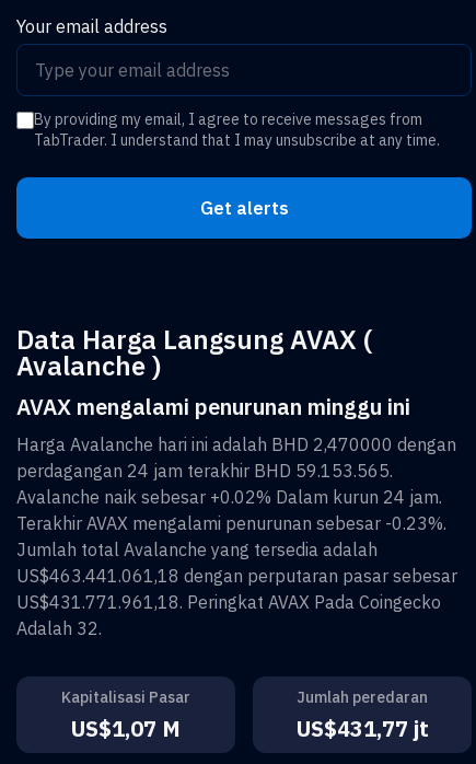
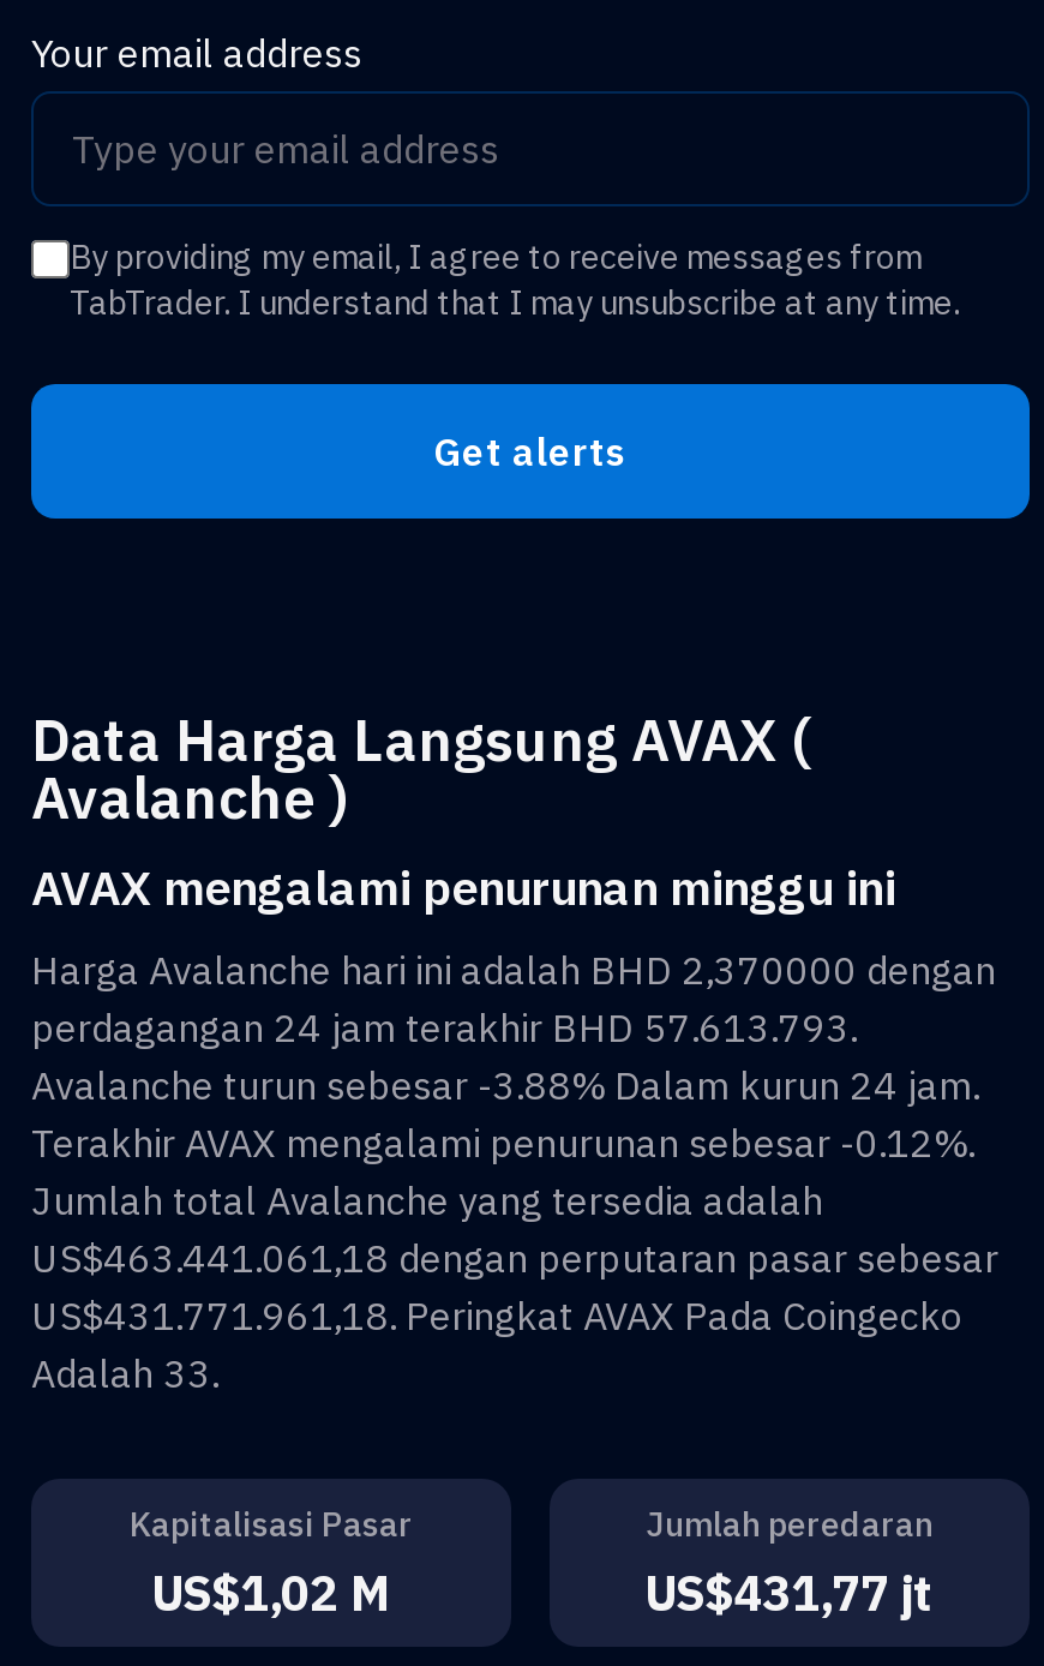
- Harga Avalanche hari ini adalah BHD 2,470000 dengan
+ Harga Avalanche hari ini adalah BHD 2,370000 dengan

- perdagangan 24 jam terakhir BHD 59.153.565.
+ perdagangan 24 jam terakhir BHD 57.613.793.

- Avalanche naik sebesar +0.02% Dalam kurun 24 jam.
+ Avalanche turun sebesar -3.88% Dalam kurun 24 jam.

- Terakhir AVAX mengalami penurunan sebesar -0.23%.
+ Terakhir AVAX mengalami penurunan sebesar -0.12%.

- Adalah 32.
+ Adalah 33.

- US$1,07 M
+ US$1,02 M
